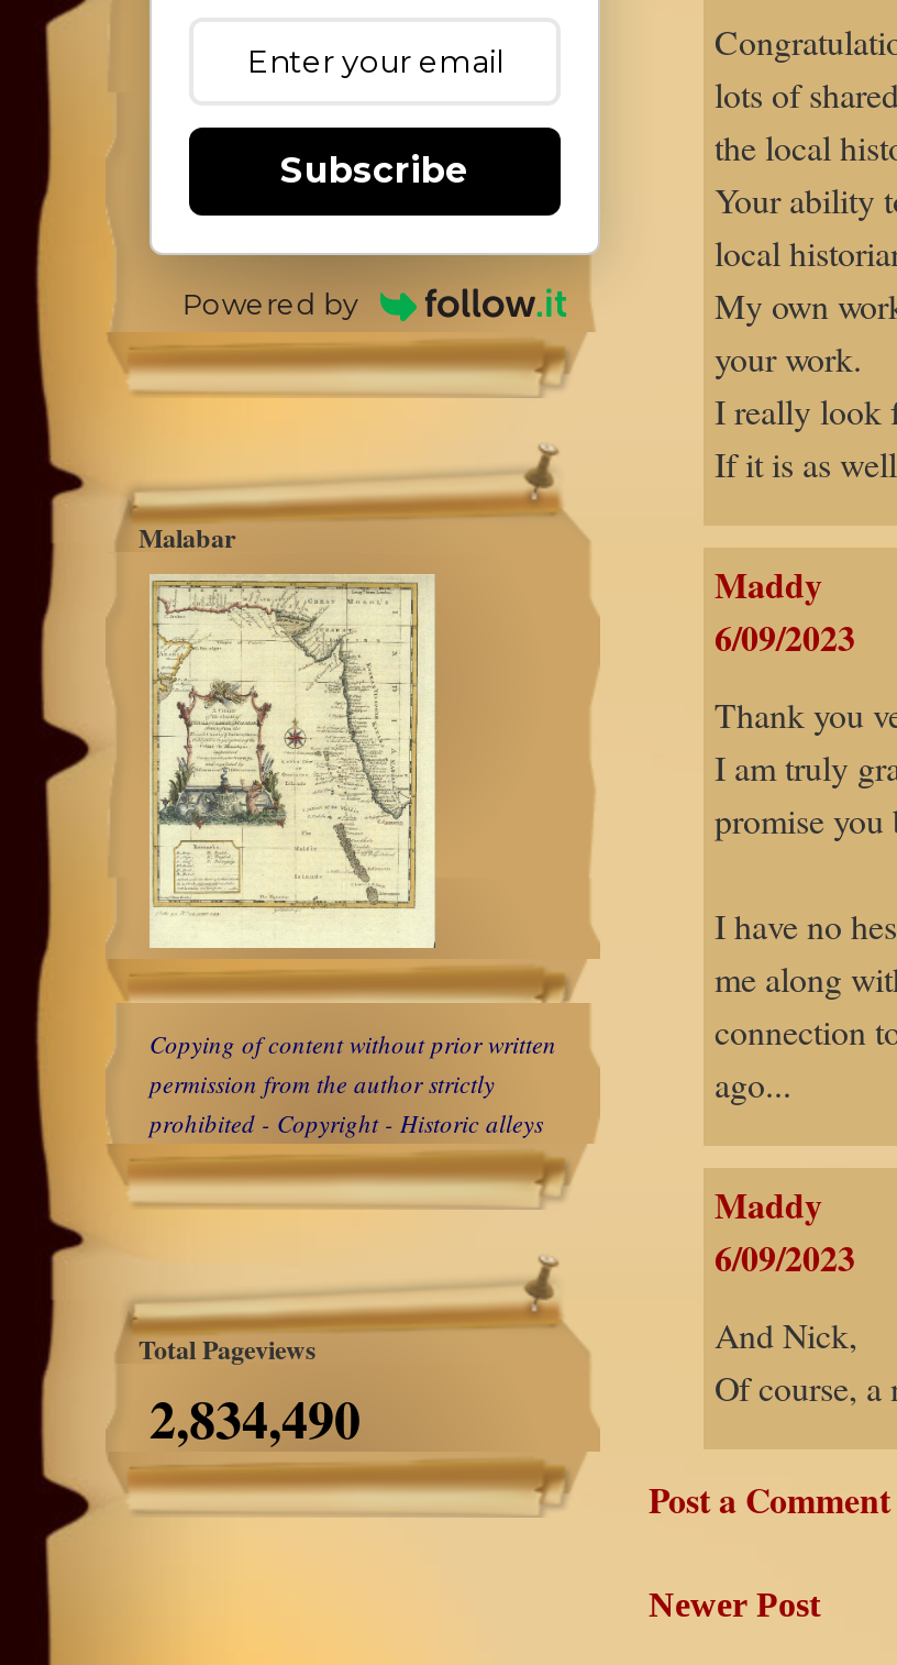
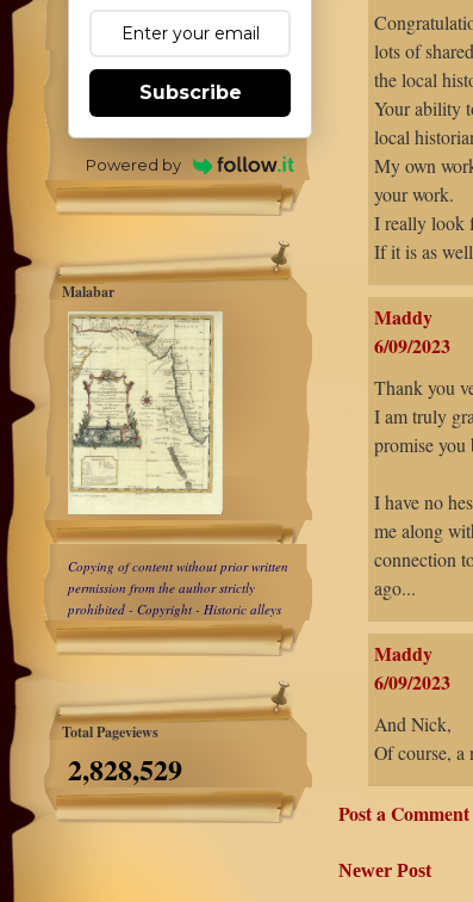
- 2,834,490
+ 2,828,529
